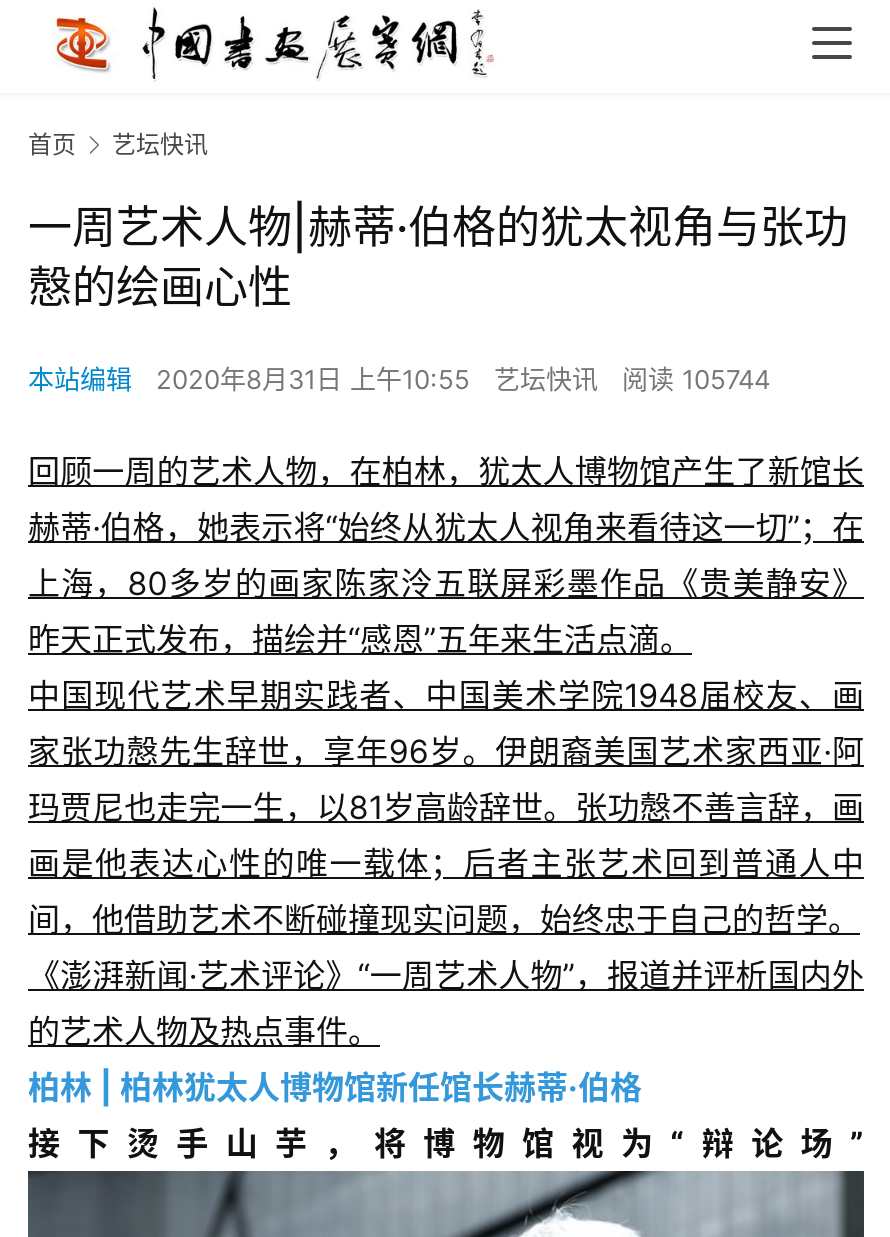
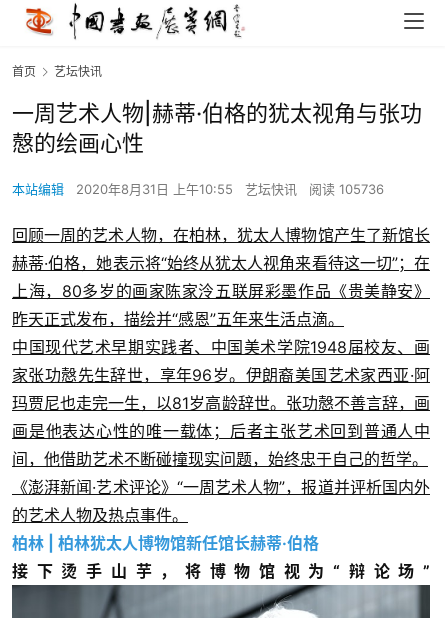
- 本站编辑 2020年8月31日 上午10:55 艺坛快讯 阅读 105744
+ 本站编辑 2020年8月31日 上午10:55 艺坛快讯 阅读 105736
